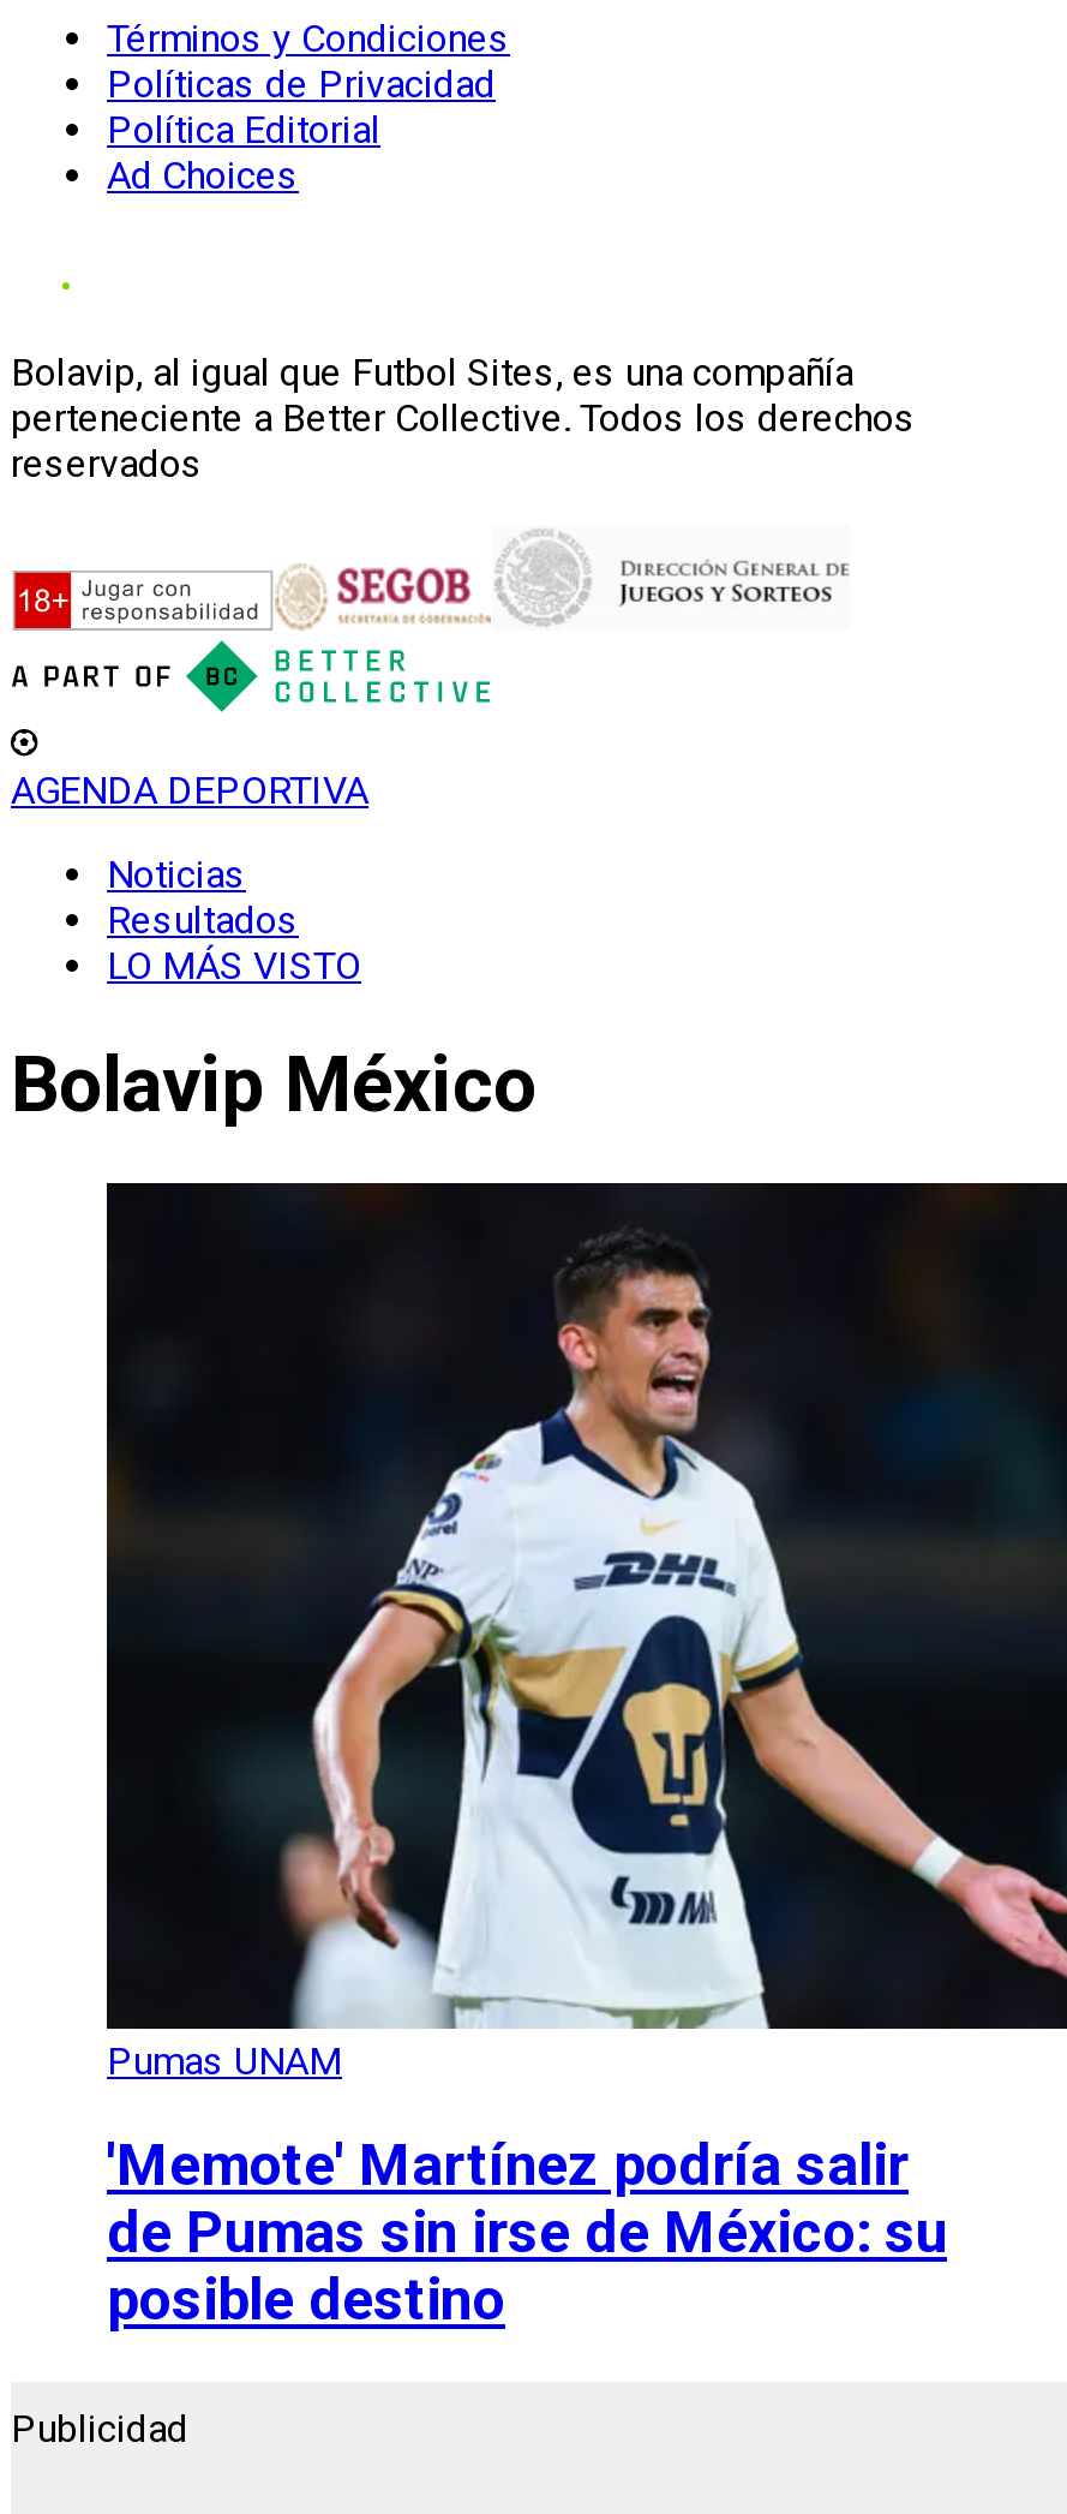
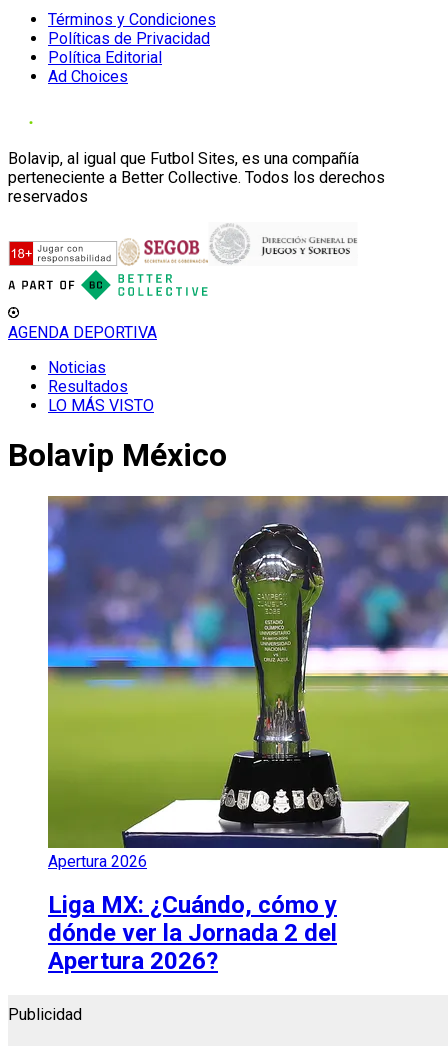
- [image]
- Pumas UNAM
+ [image]
+ Apertura 2026

- 'Memote' Martínez podría salir
- de Pumas sin irse de México: su
- posible destino
+ Liga MX: ¿Cuándo, cómo y
+ dónde ver la Jornada 2 del
+ Apertura 2026?
